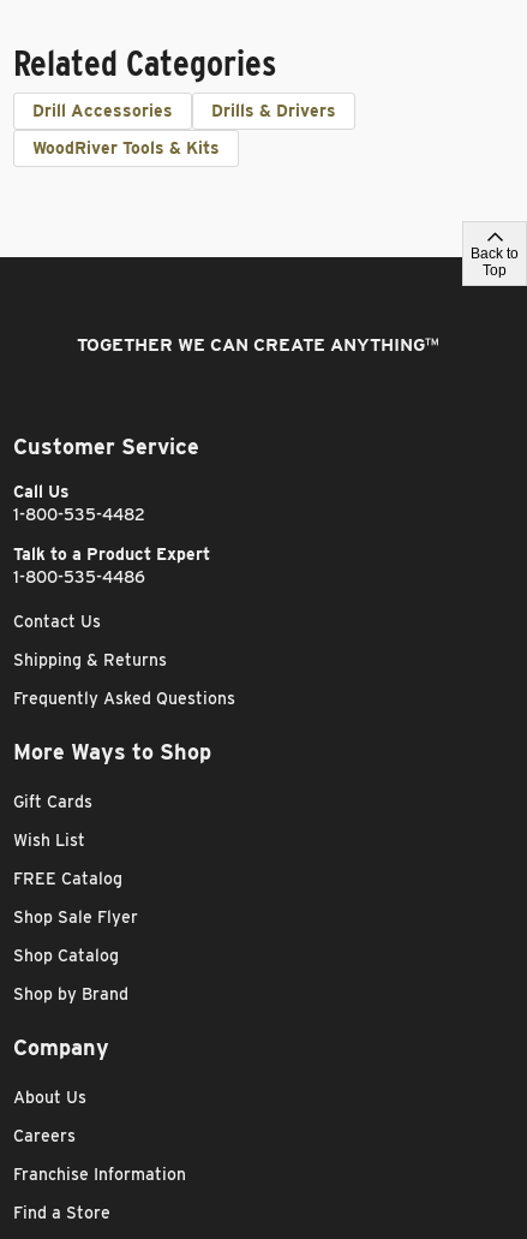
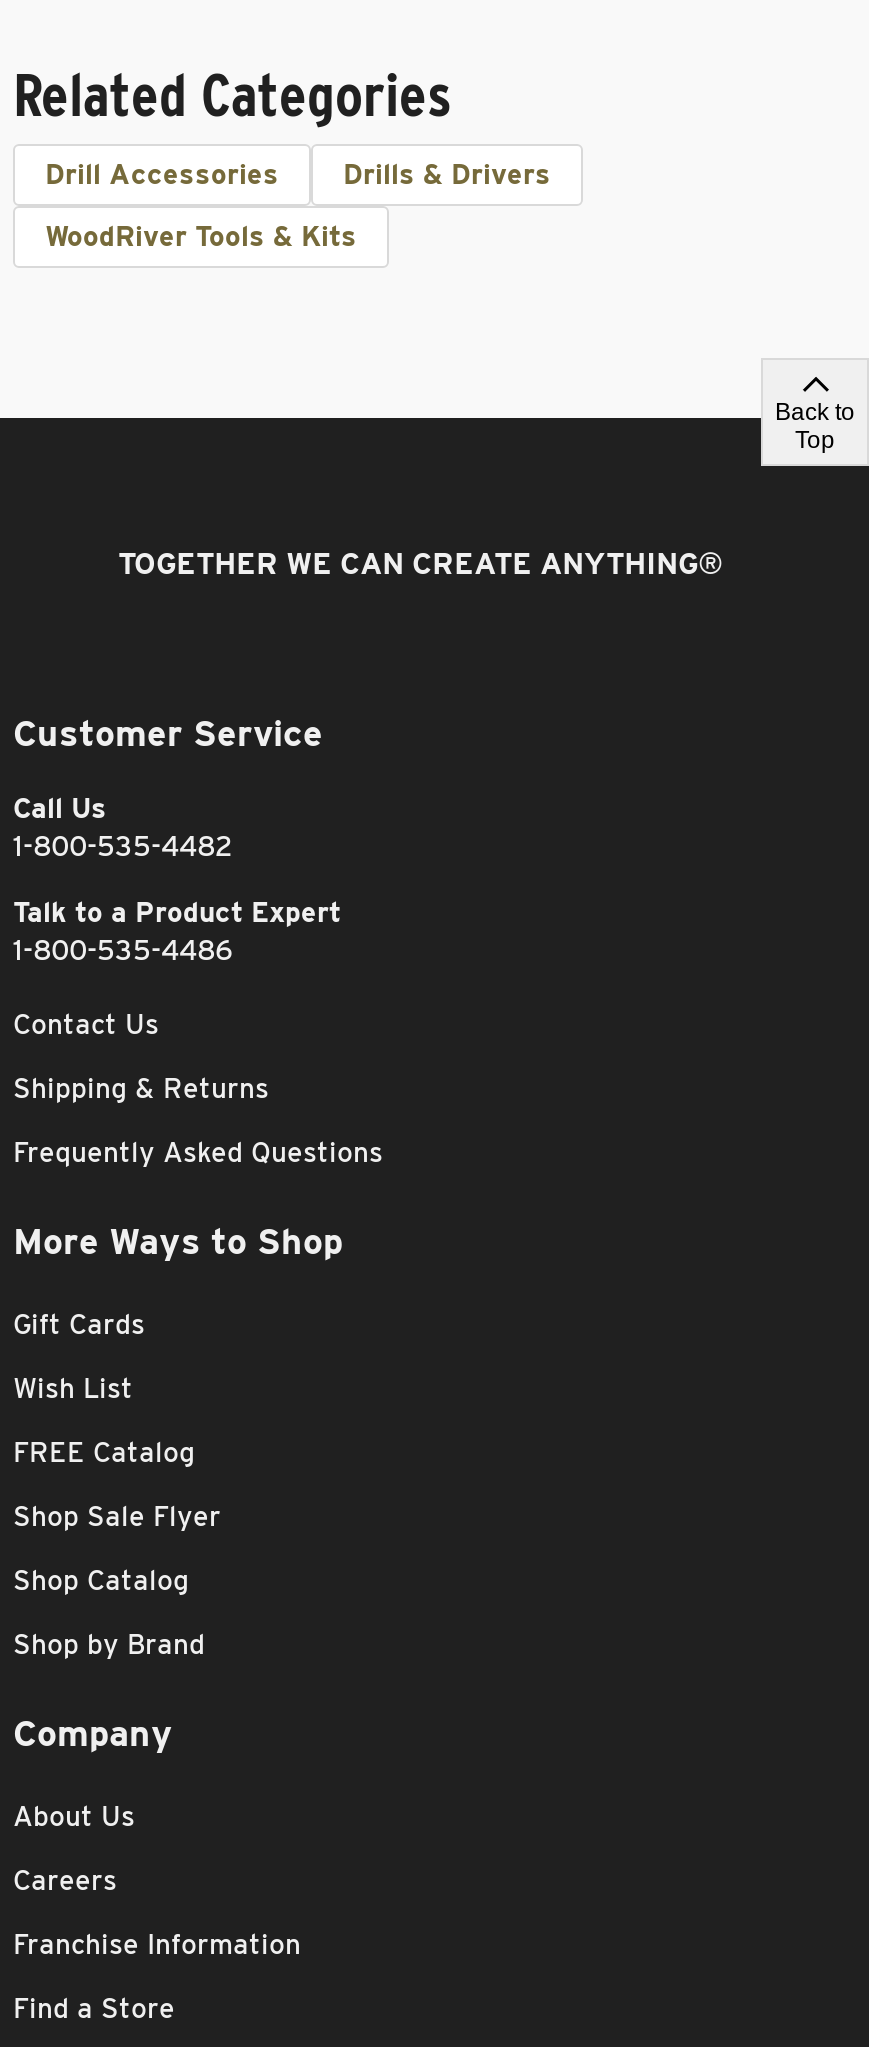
- TOGETHER WE CAN CREATE ANYTHING™
+ TOGETHER WE CAN CREATE ANYTHING®
